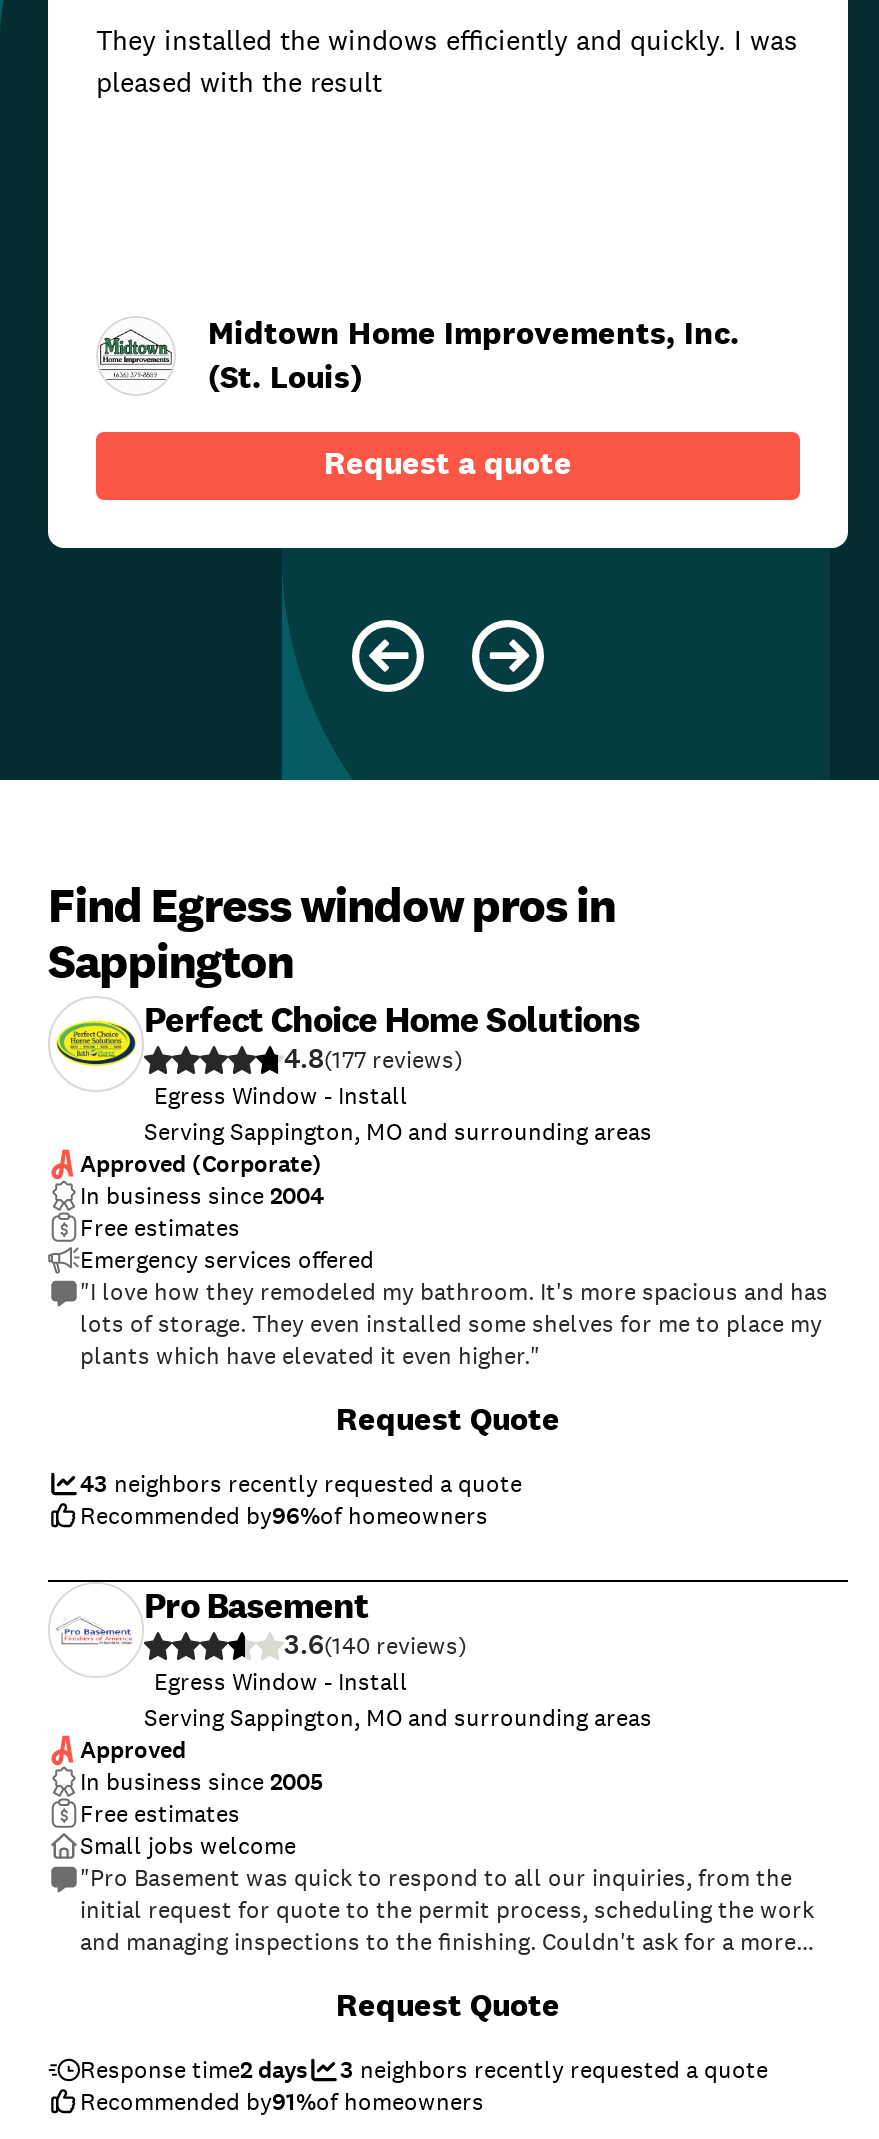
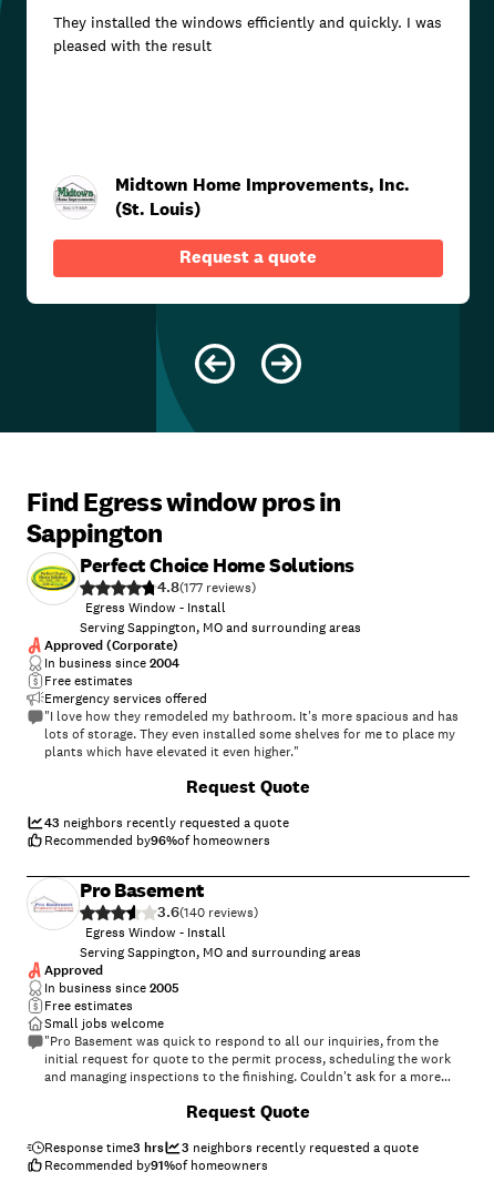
- Response time2 days
+ Response time3 hrs
